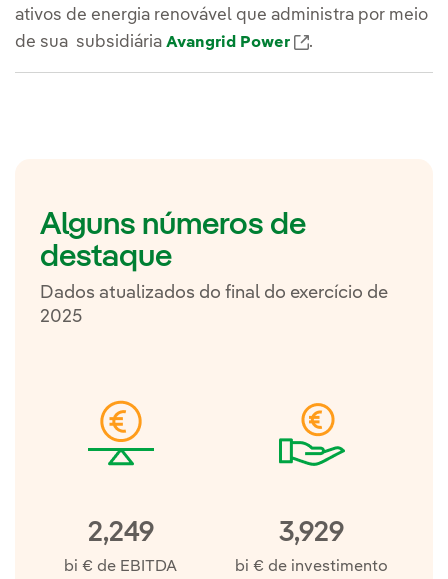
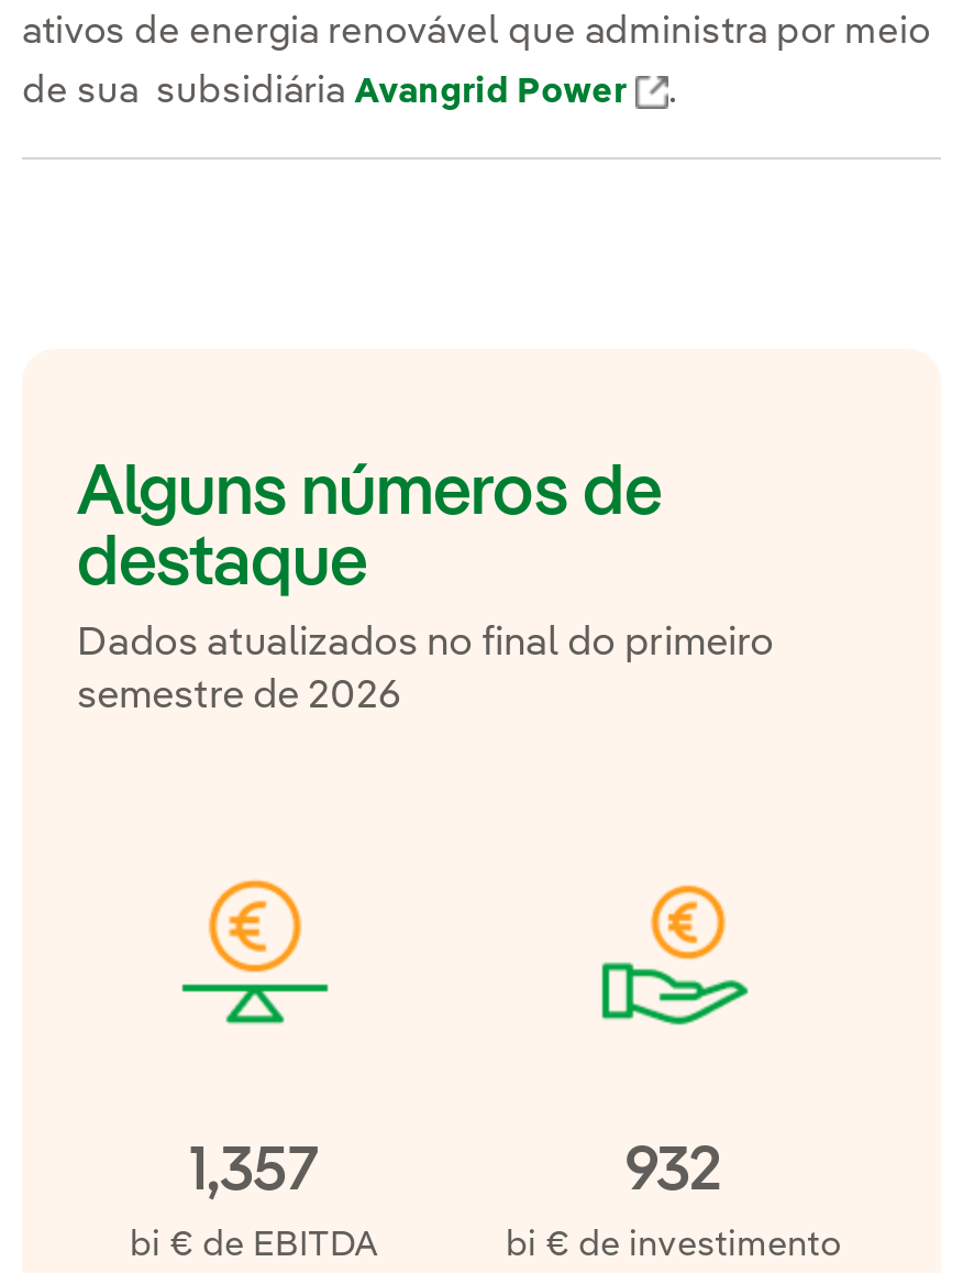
- Dados atualizados do final do exercício de
- 2025
+ Dados atualizados no final do primeiro
+ semestre de 2026

- 2,249
+ 1,357

- 3,929
+ 932
